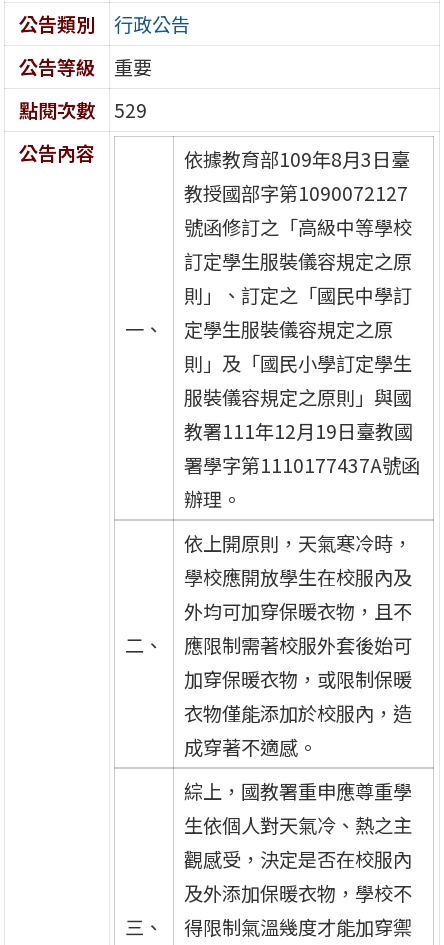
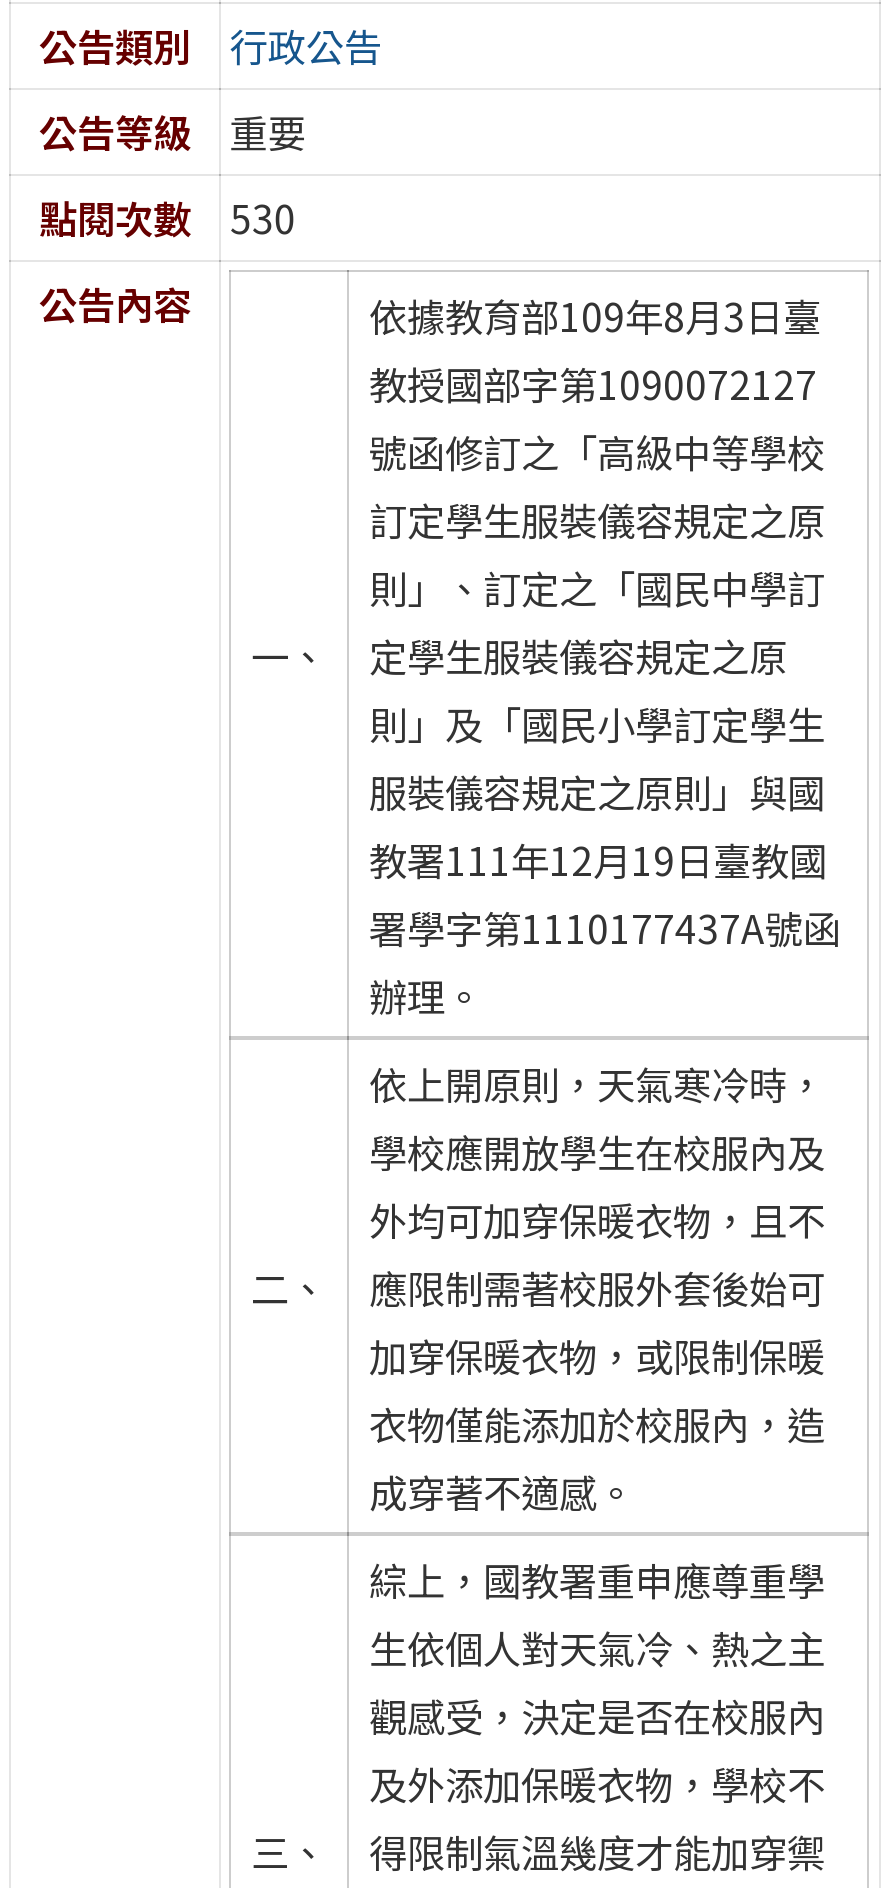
- 點閱次數 529
+ 點閱次數 530
